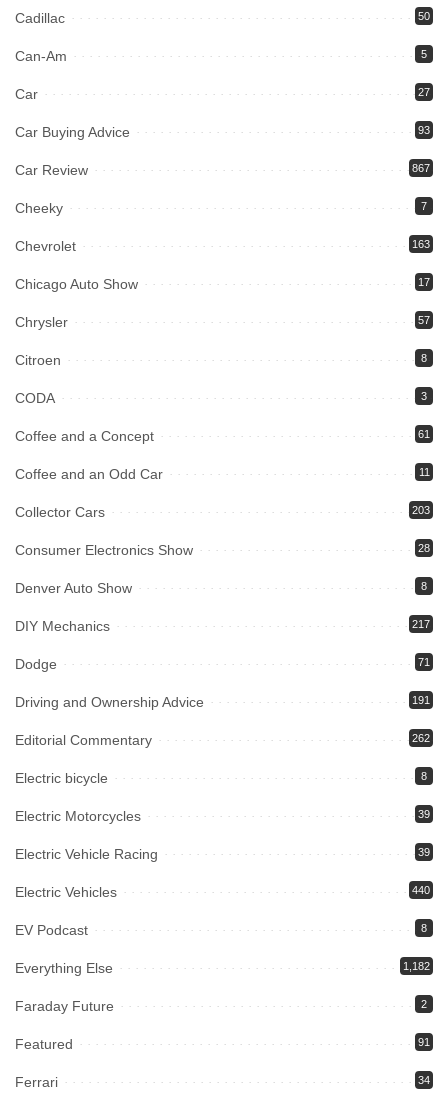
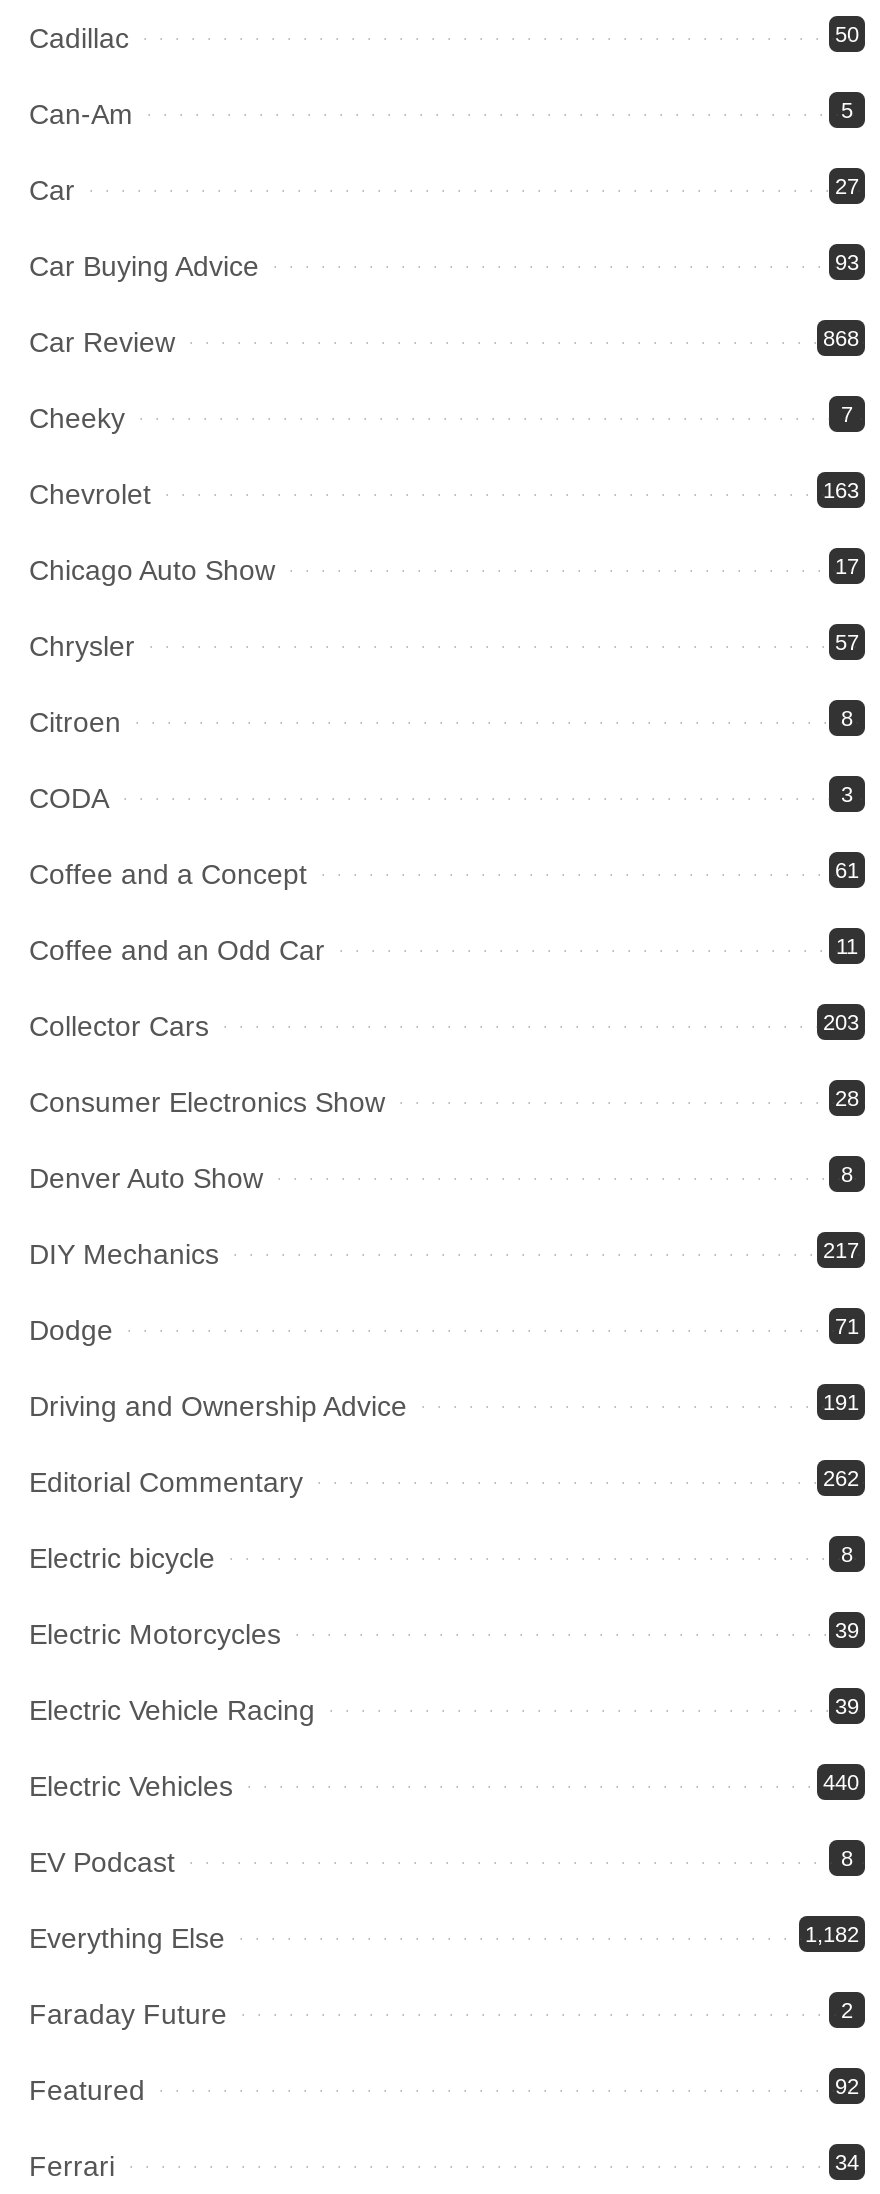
- 867
+ 868

- 91
+ 92
